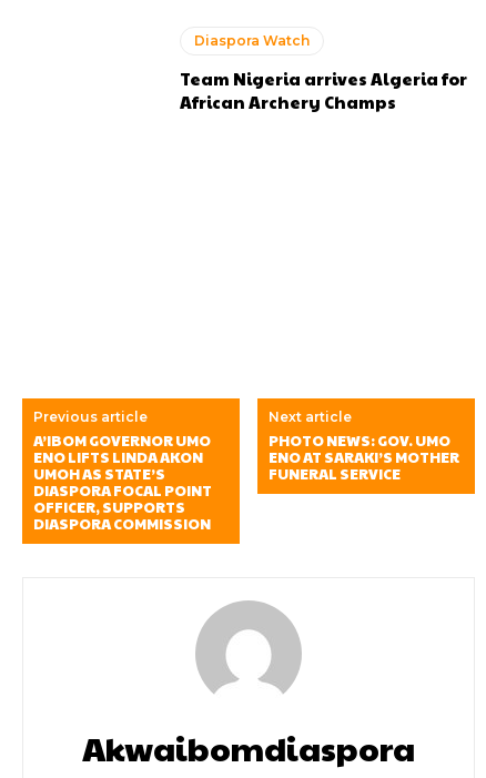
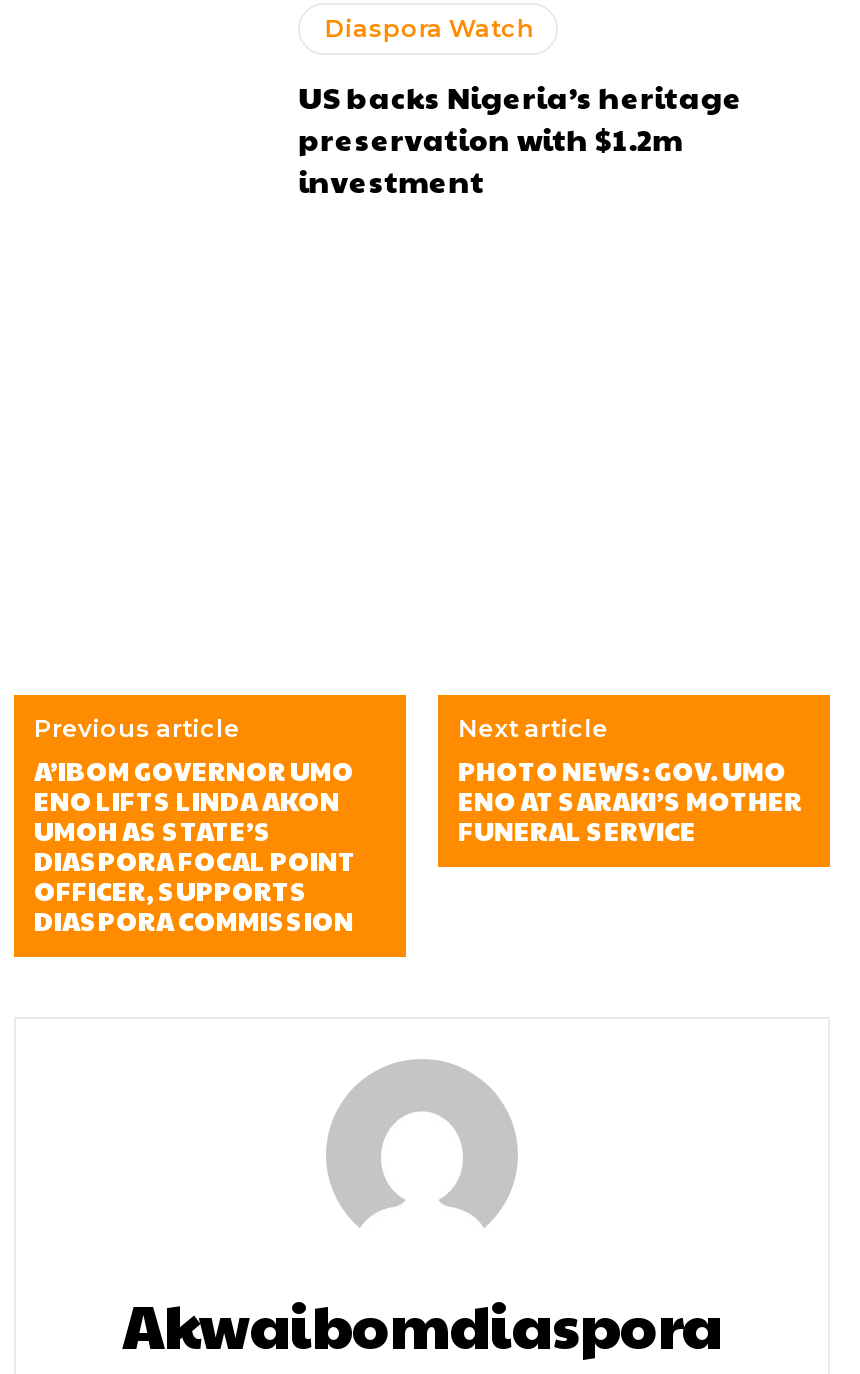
- Team Nigeria arrives Algeria for
- African Archery Champs
+ US backs Nigeria’s heritage
+ preservation with $1.2m
+ investment
